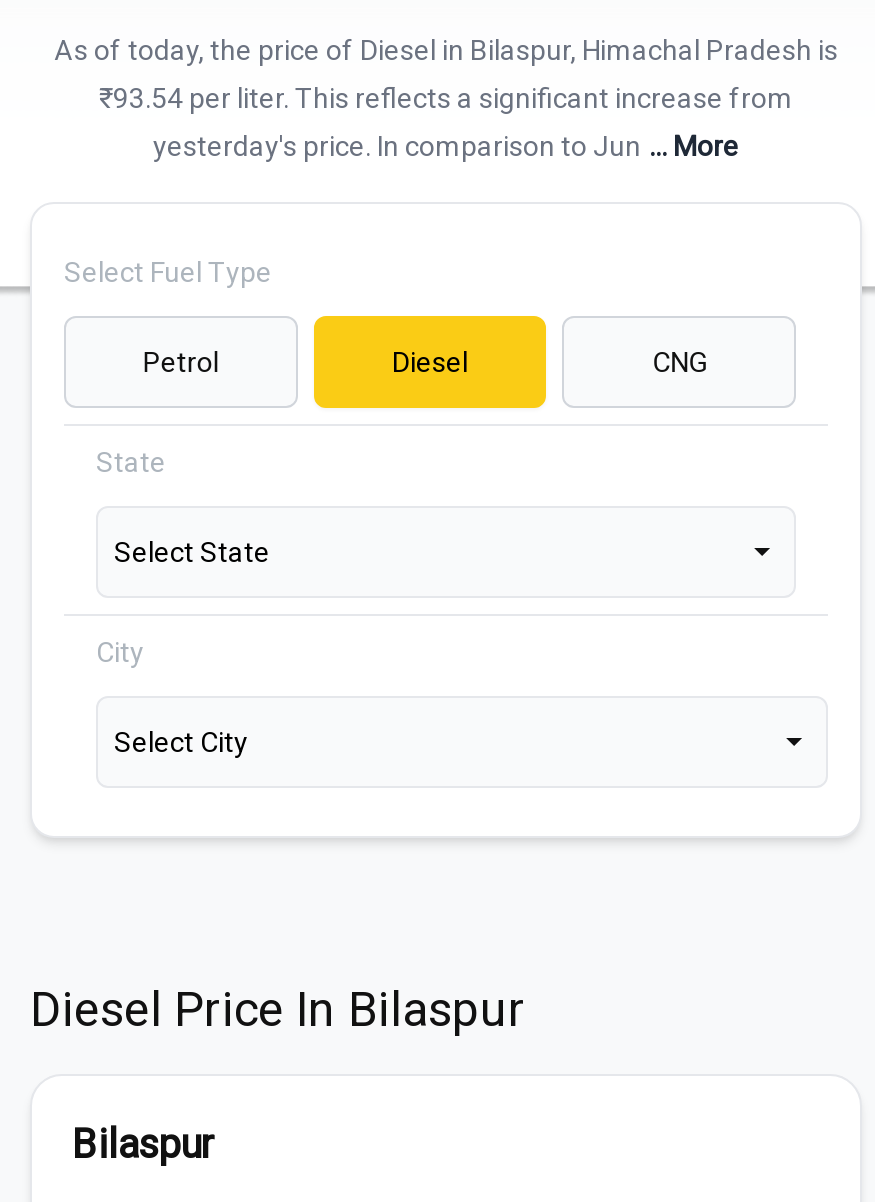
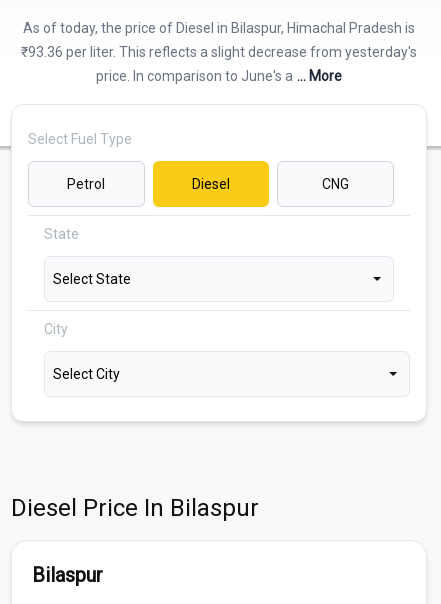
- ₹93.54 per liter. This reflects a significant increase from
+ ₹93.36 per liter. This reflects a slight decrease from yesterday's

- yesterday's price. In comparison to Jun ... More
+ price. In comparison to June's a ... More
